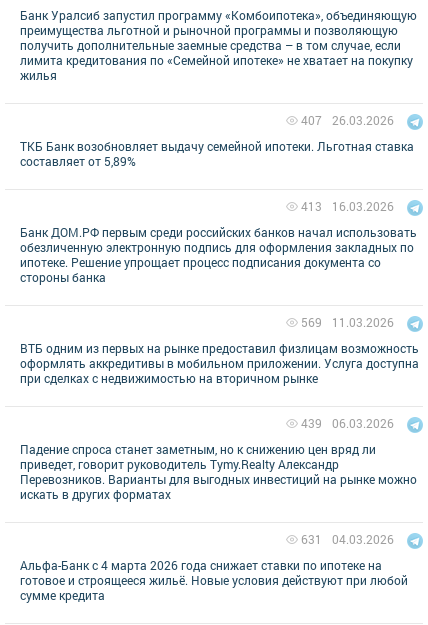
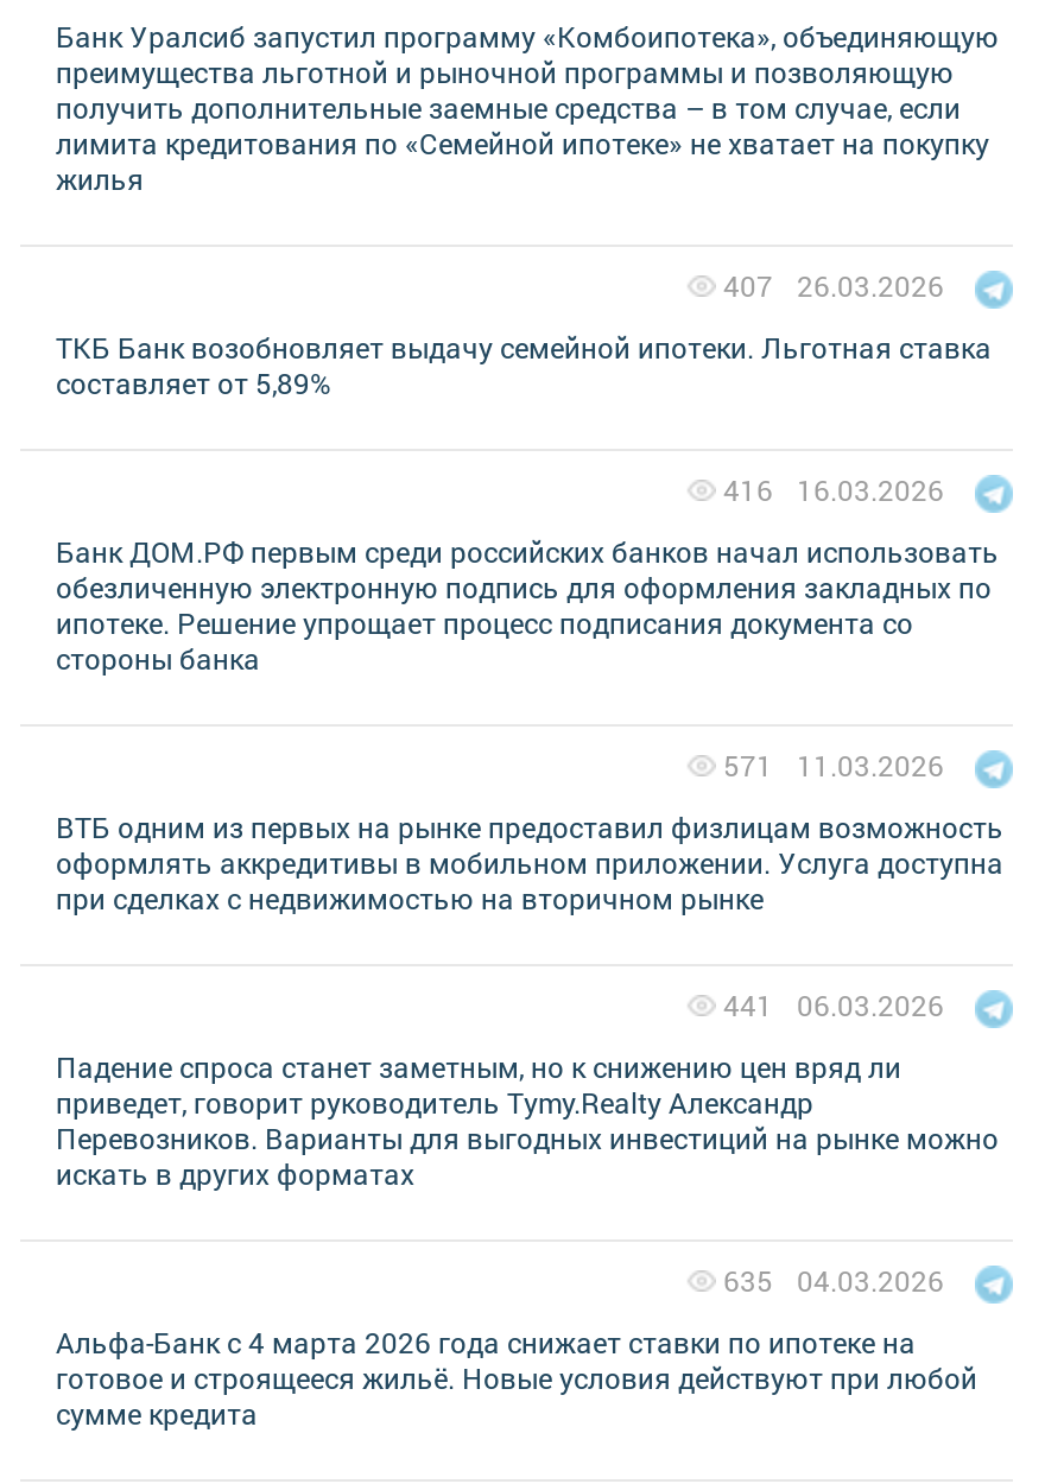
- 413 16.03.2026
+ 416 16.03.2026

- 569 11.03.2026
+ 571 11.03.2026

- 439 06.03.2026
+ 441 06.03.2026

- 631 04.03.2026
+ 635 04.03.2026
